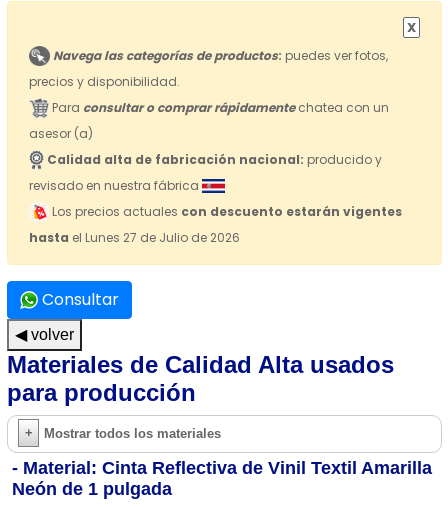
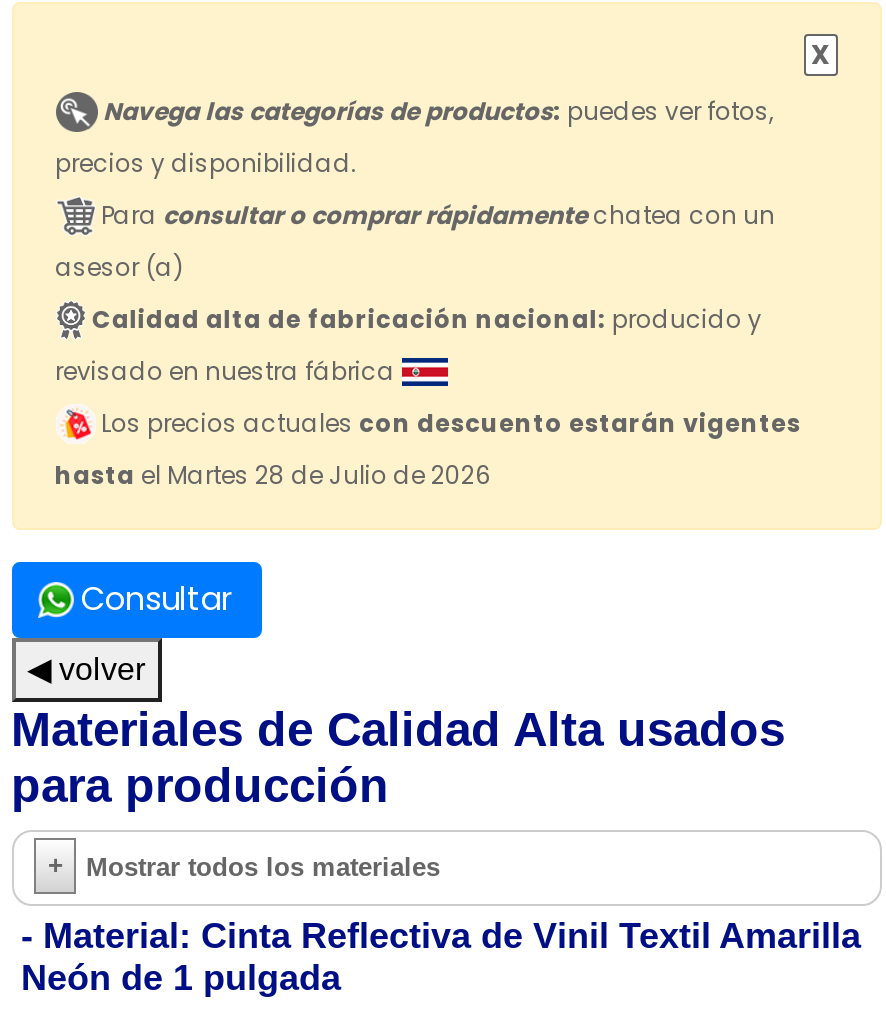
- hasta el Lunes 27 de Julio de 2026
+ hasta el Martes 28 de Julio de 2026
